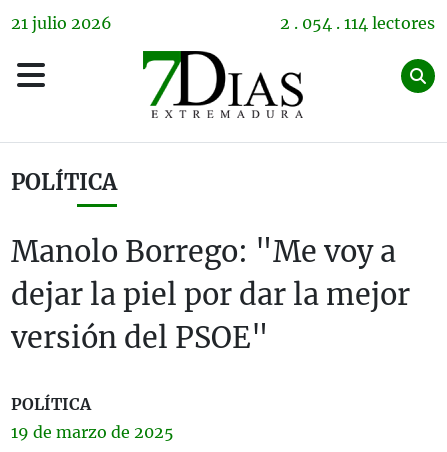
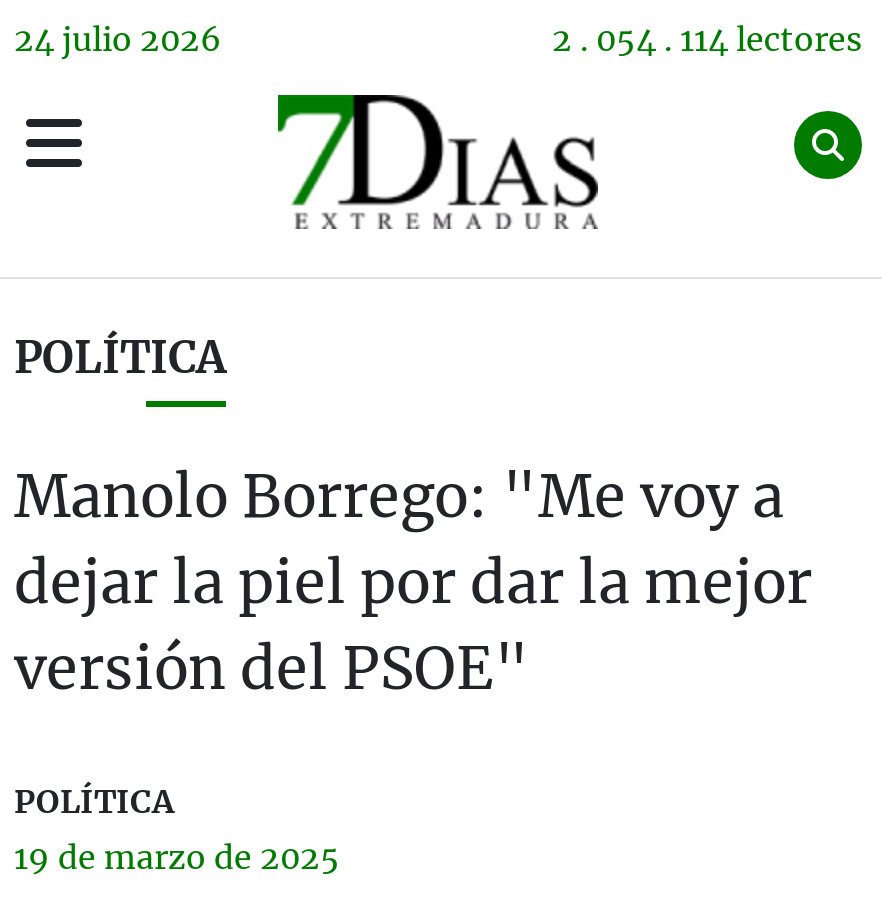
- 21 julio 2026
+ 24 julio 2026
